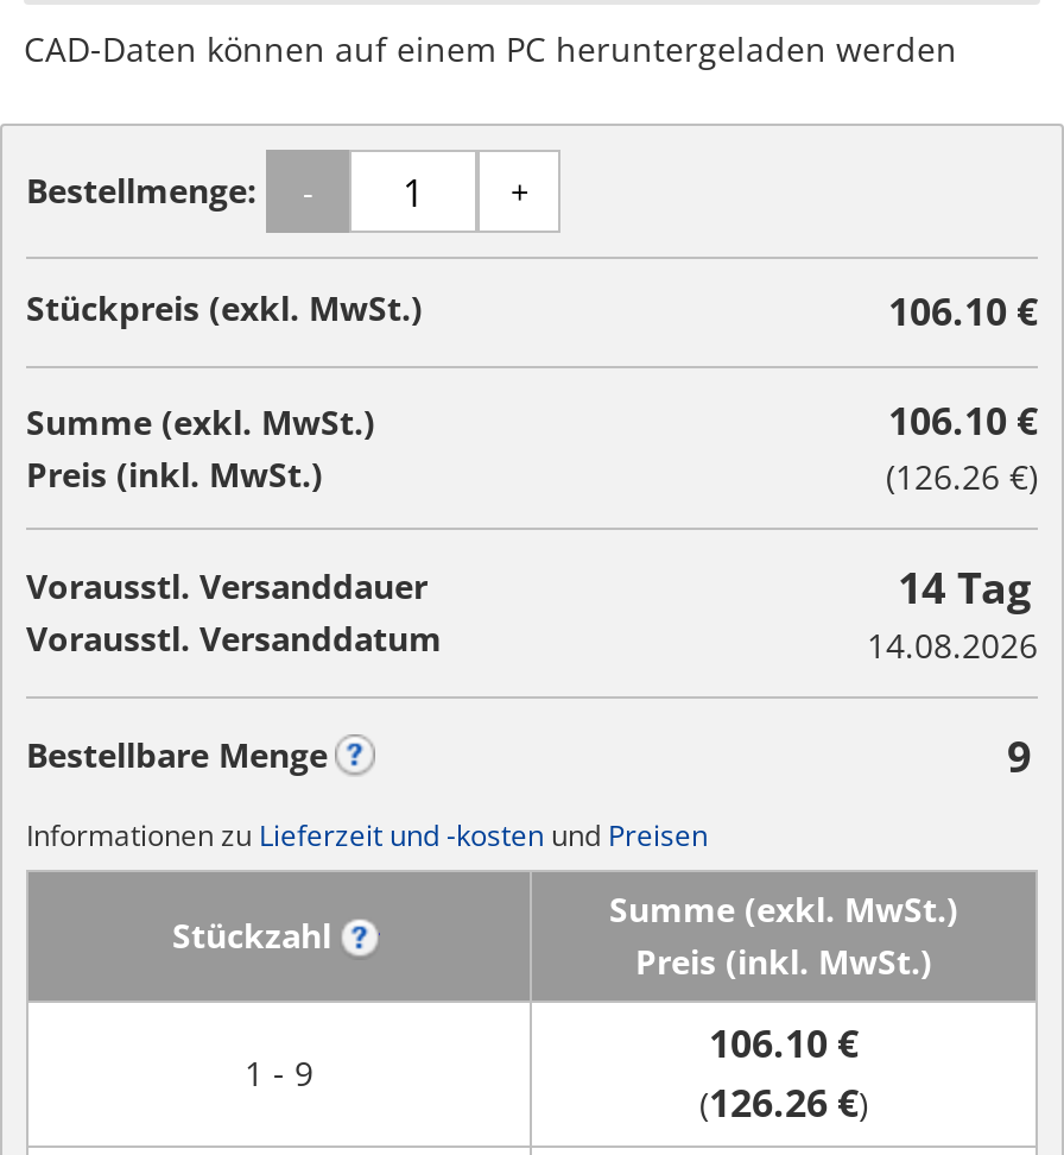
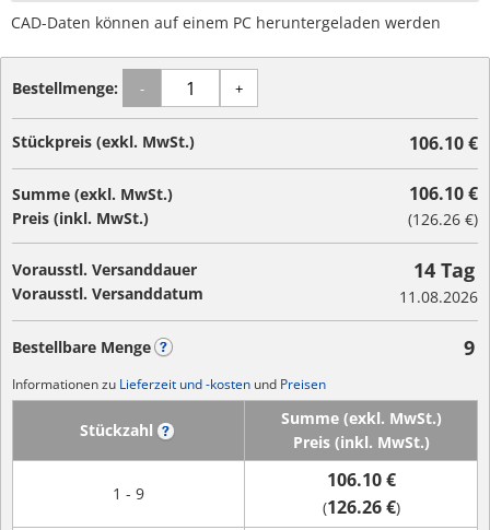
- 14.08.2026
+ 11.08.2026
